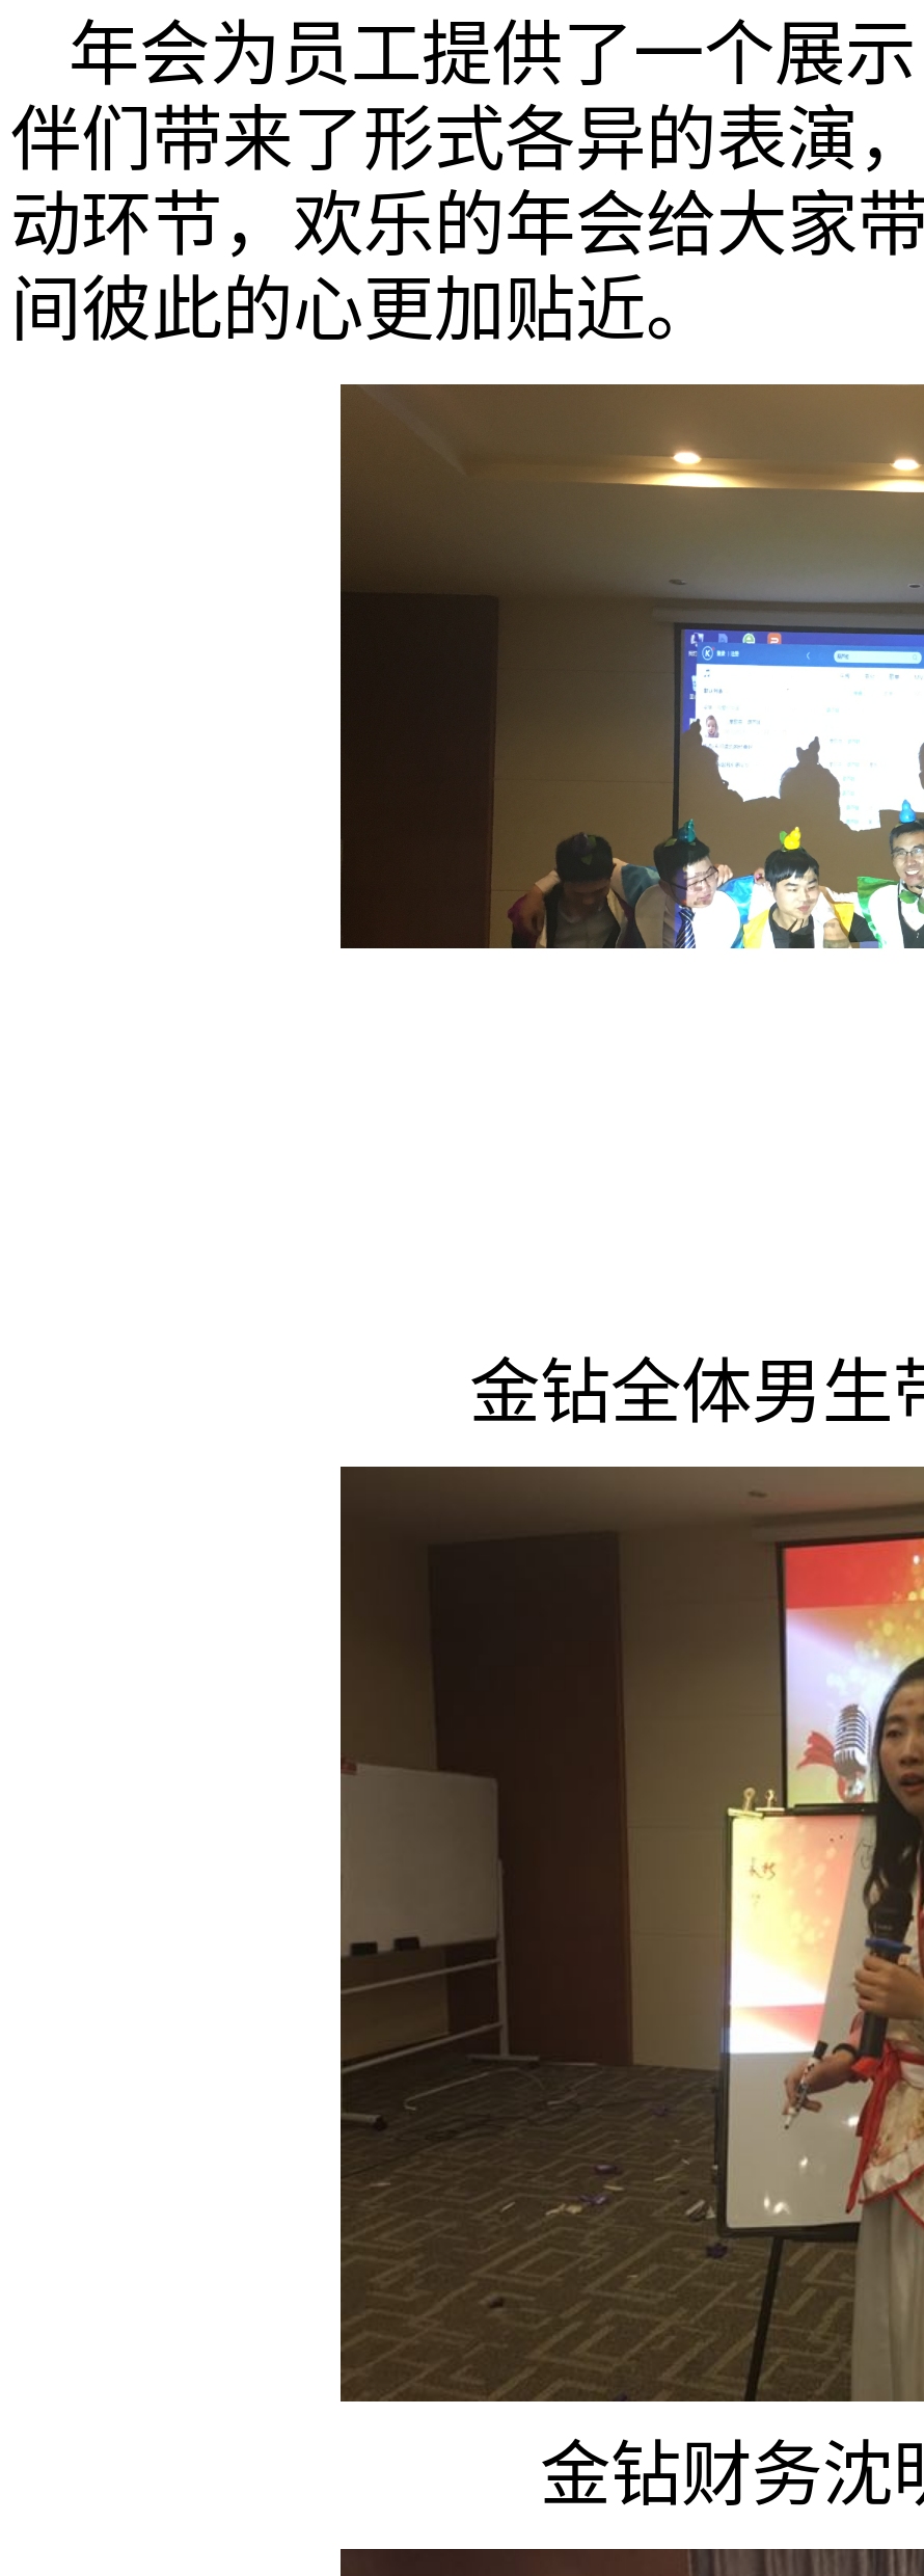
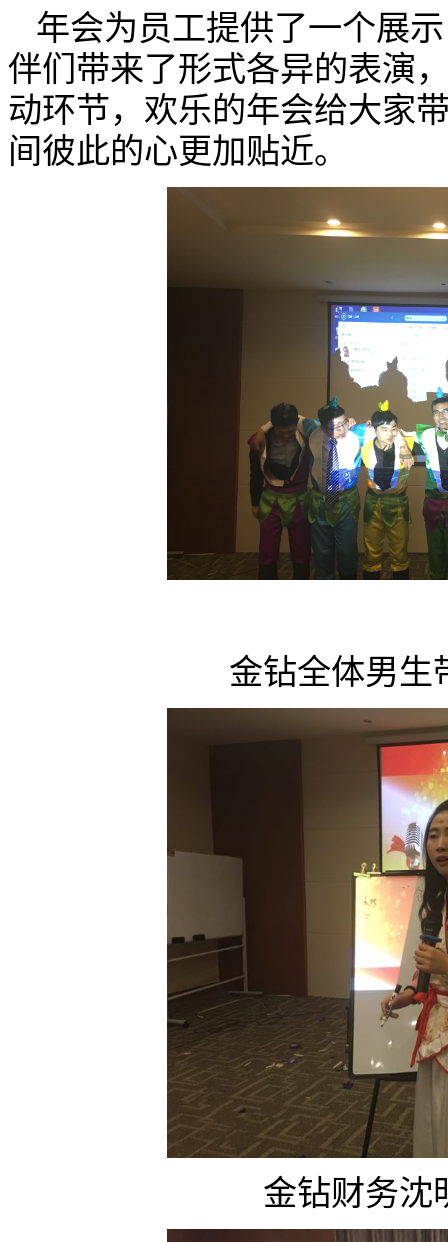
+ [image]
